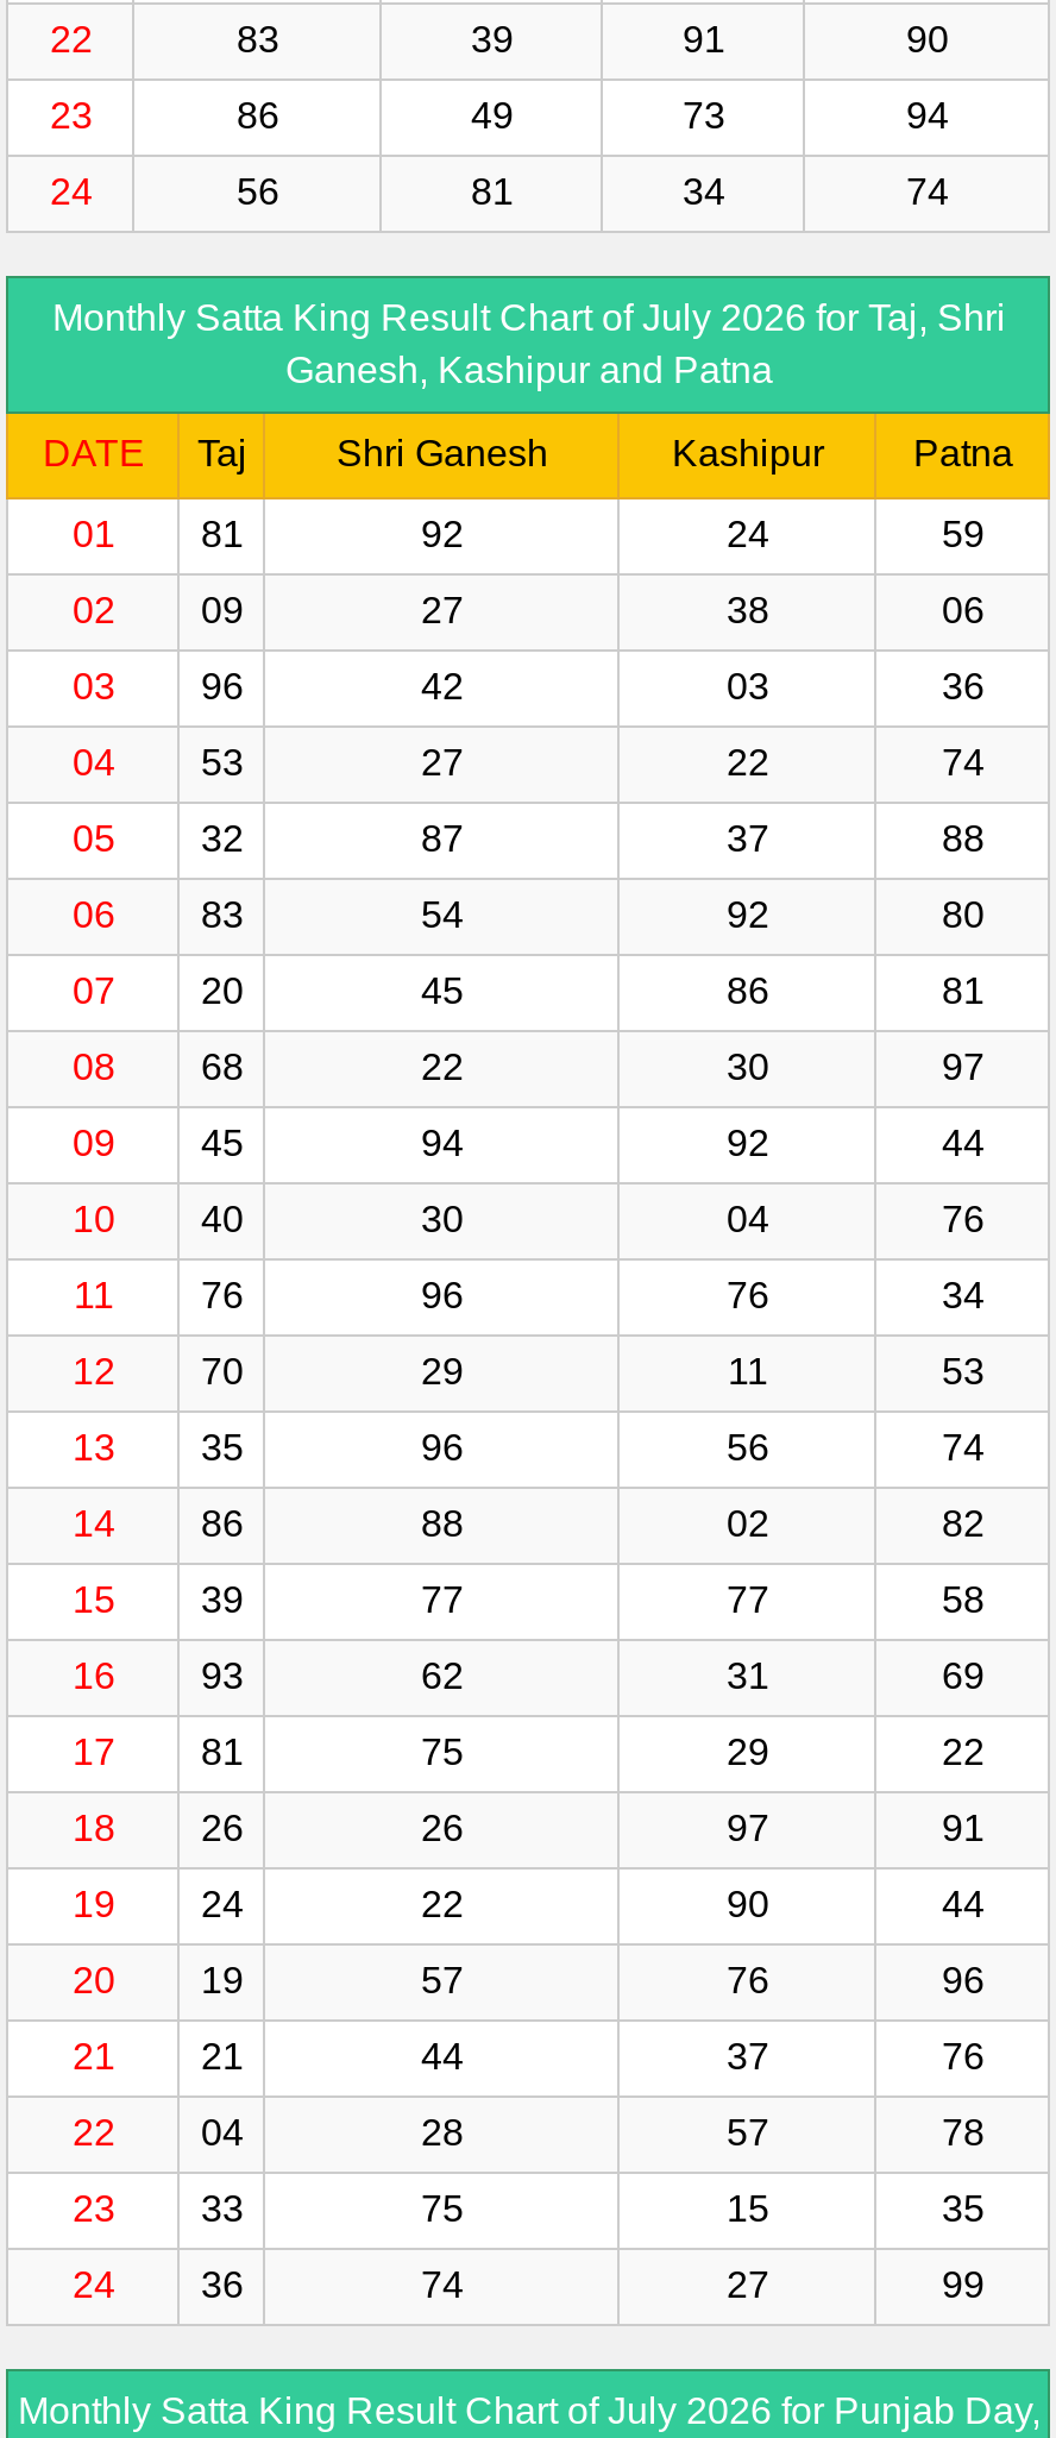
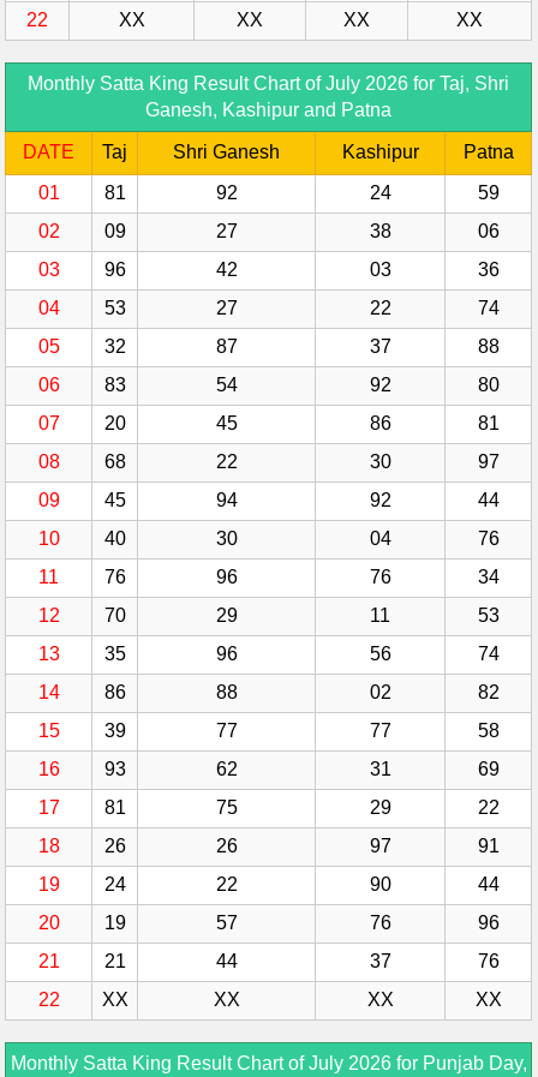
- 83
- 39
- 91
- 90
- 23
- 86
- 49
- 73
- 94
- 24
- 56
- 81
- 34
- 74
+ XX
+ XX
+ XX
+ XX

- 04
- 28
- 57
- 78
- 23
- 33
- 75
- 15
- 35
- 24
- 36
- 74
- 27
- 99
+ XX
+ XX
+ XX
+ XX
